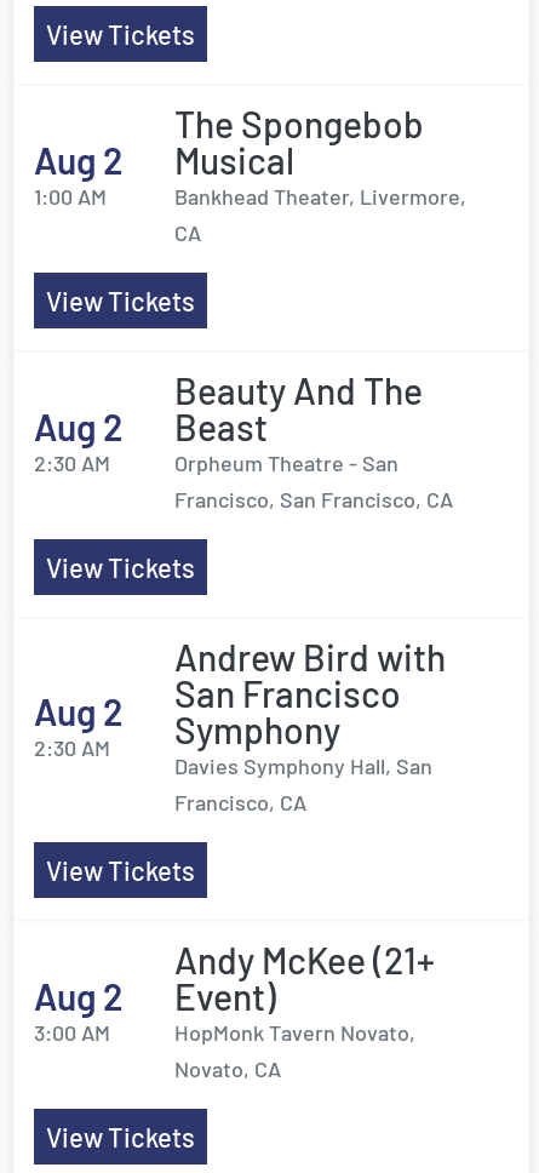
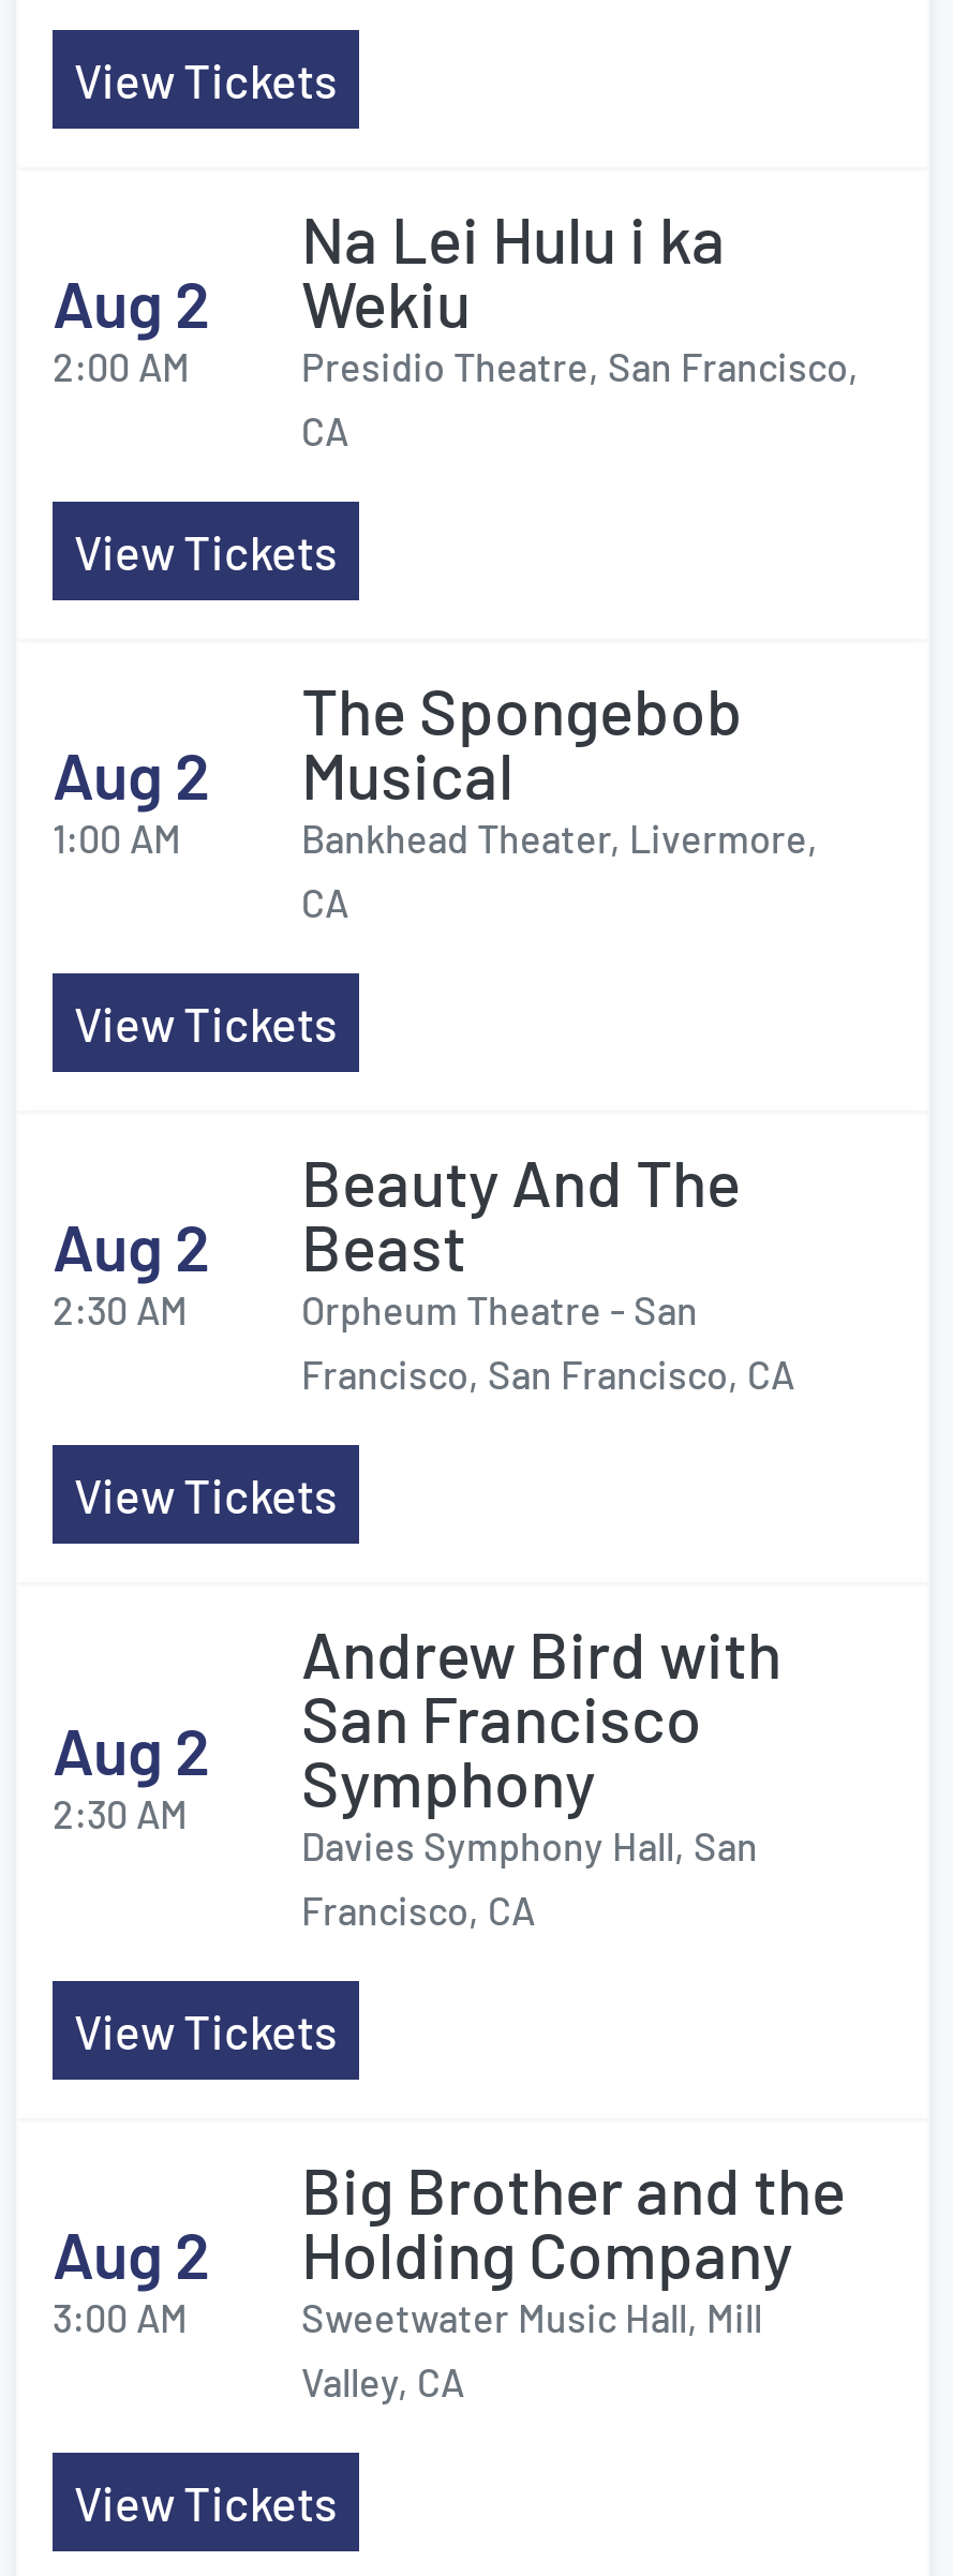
+ Na Lei Hulu i ka
+ Wekiu
+ Presidio Theatre, San Francisco,
+ CA
+ View Tickets
+ Aug 2

+ 2:00 AM

- Andy McKee (21+
- Event)
- HopMonk Tavern Novato,
- Novato, CA
+ Big Brother and the
+ Holding Company
+ Sweetwater Music Hall, Mill
+ Valley, CA
